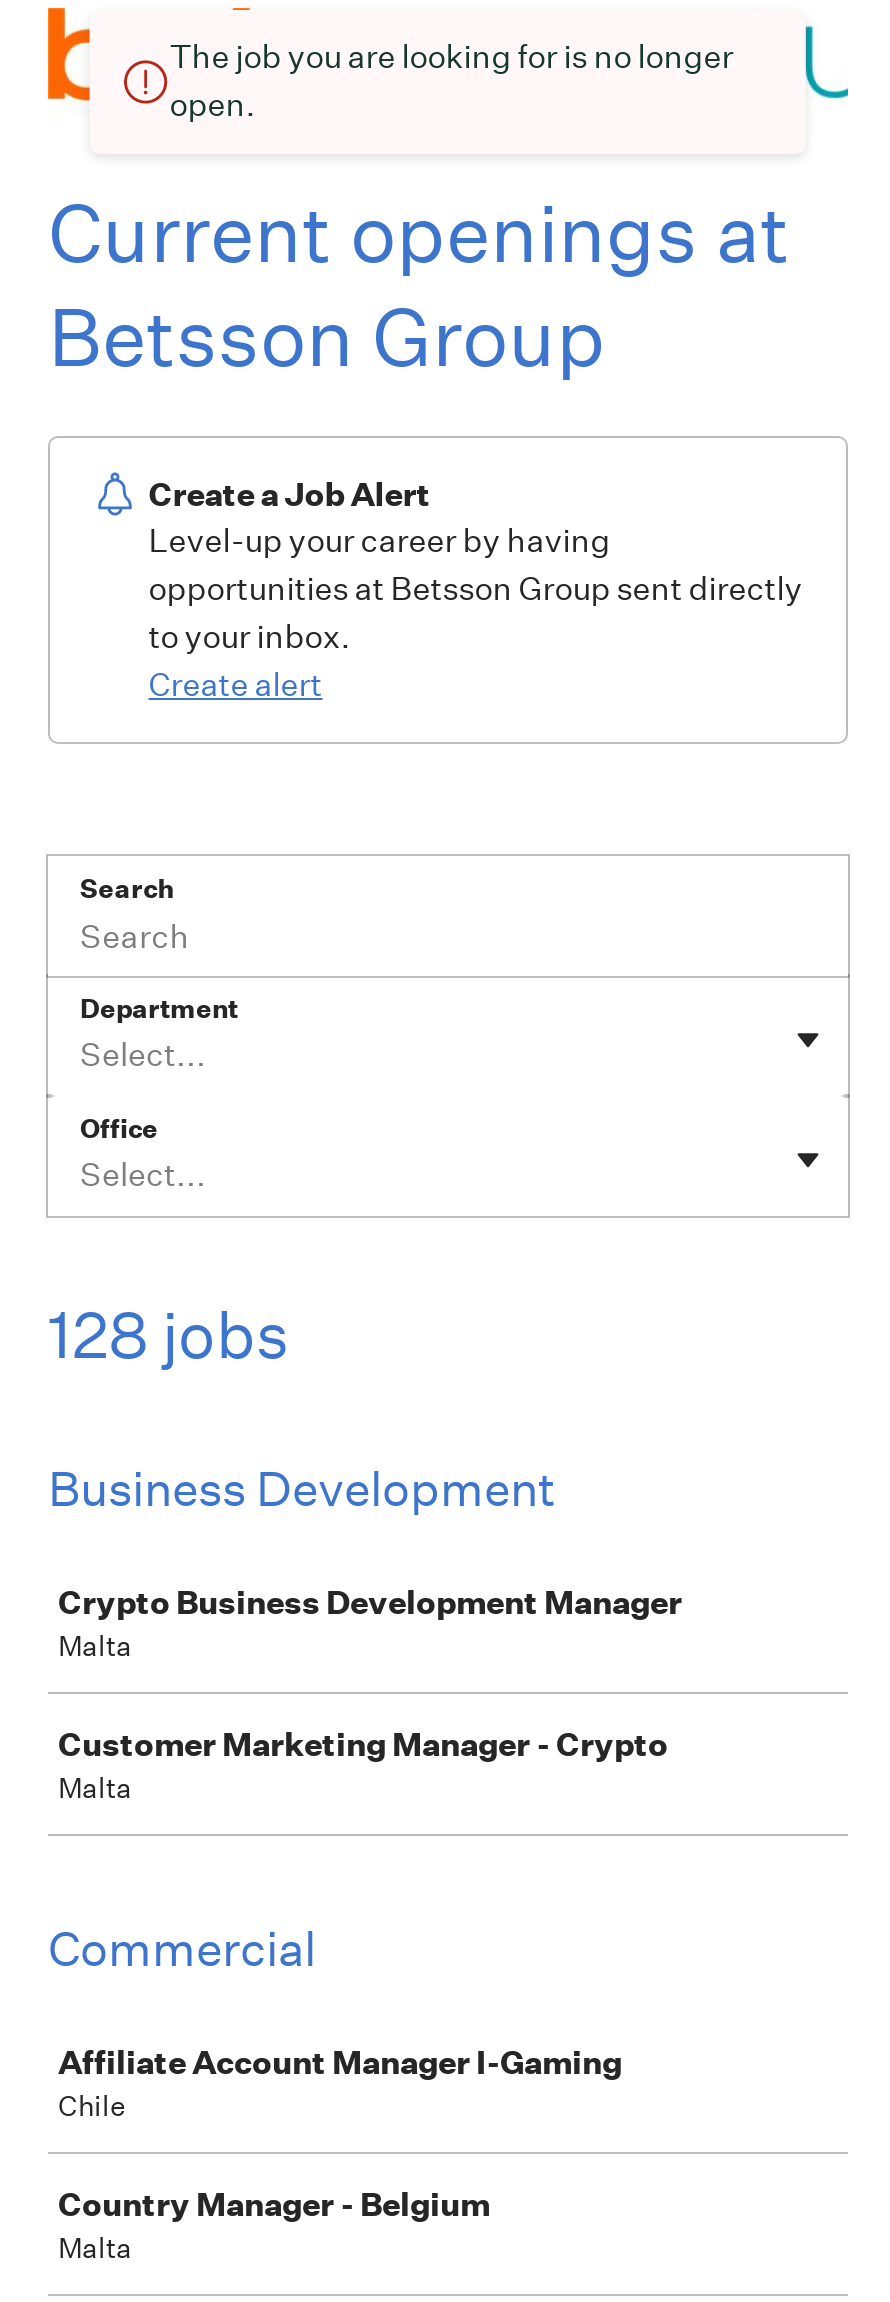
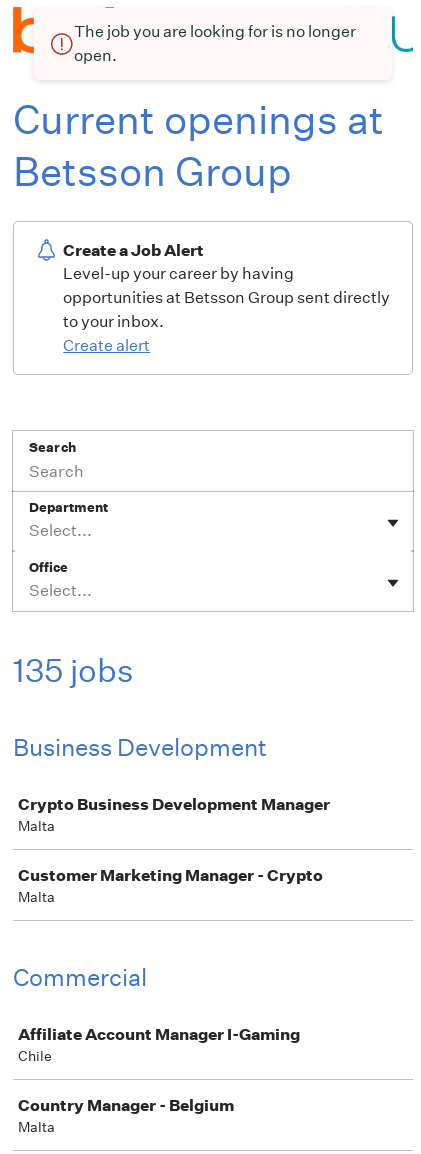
- 128 jobs
+ 135 jobs
